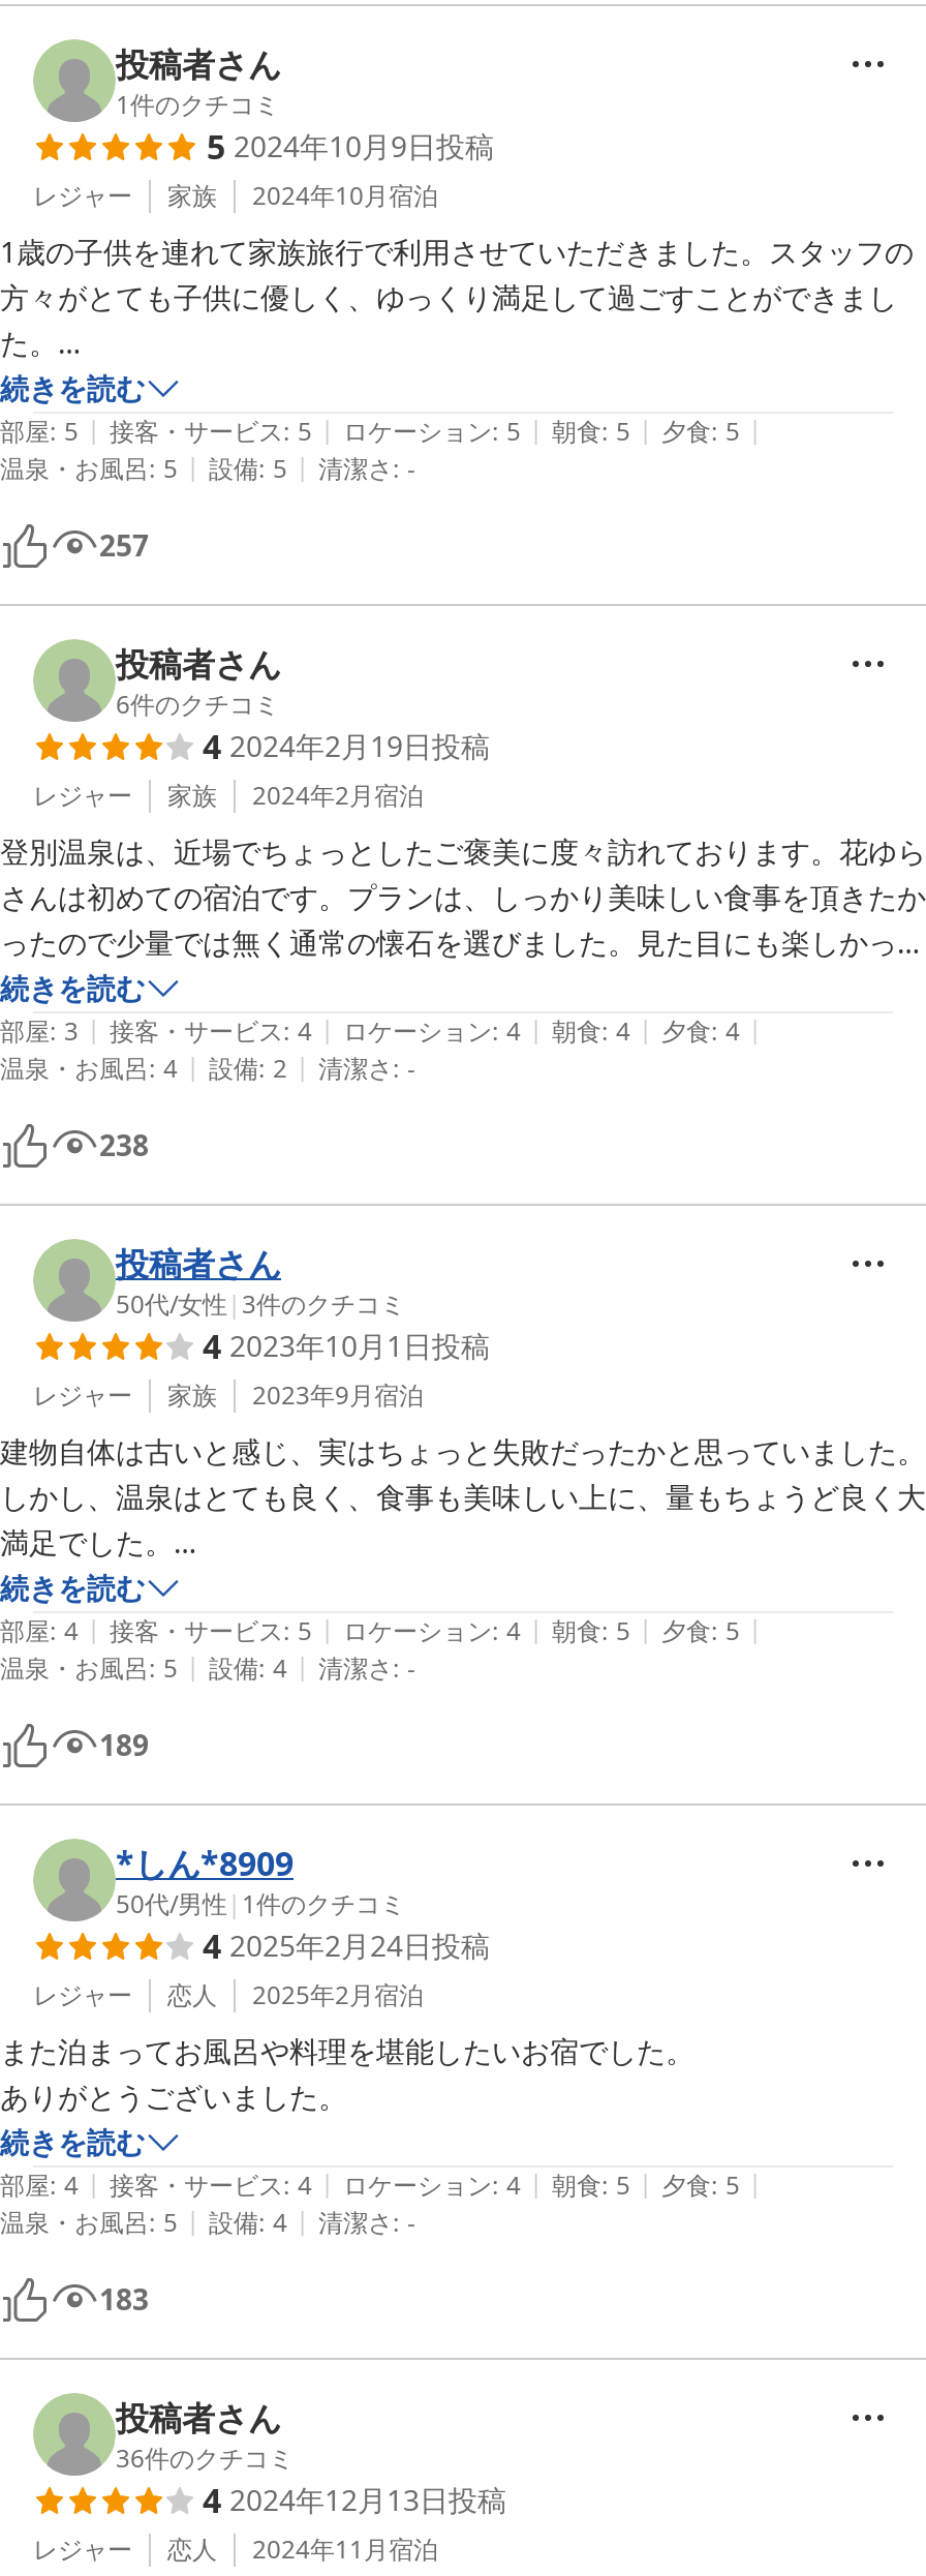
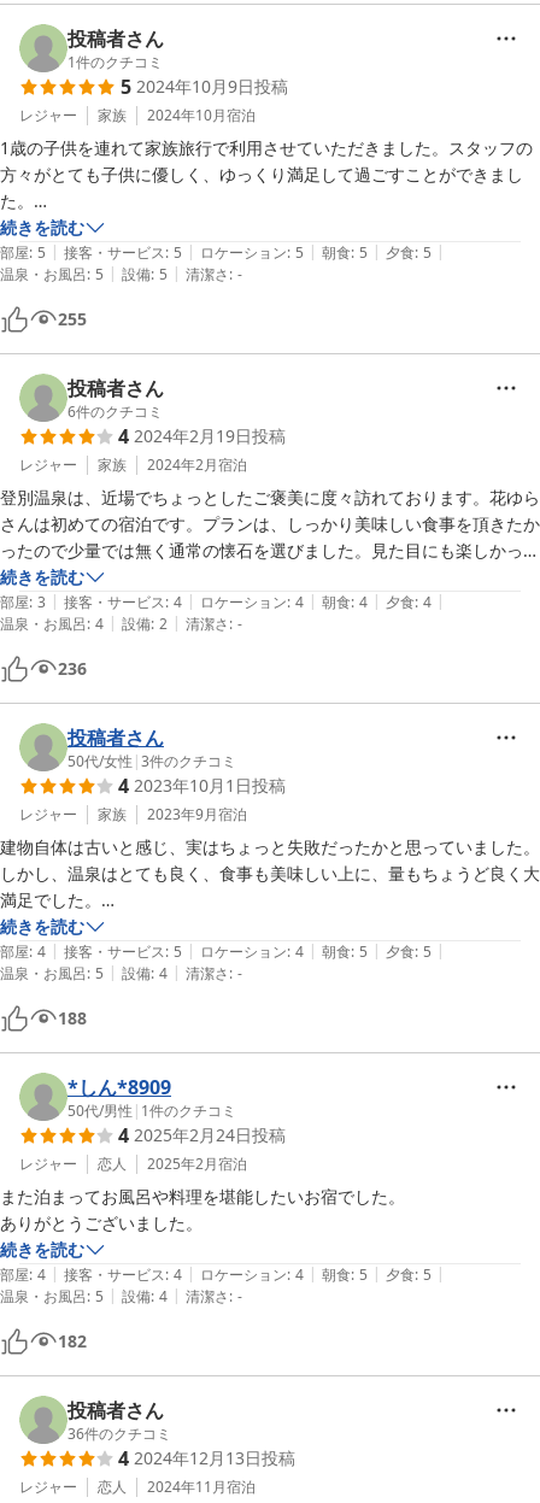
- 257
+ 255

- 238
+ 236

- 189
+ 188

- 183
+ 182
